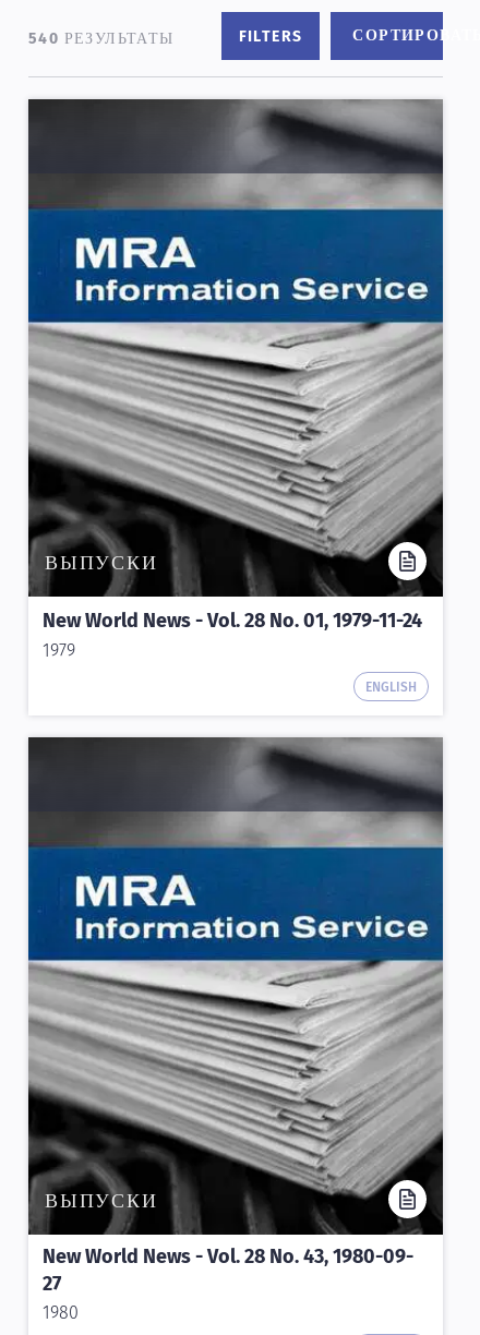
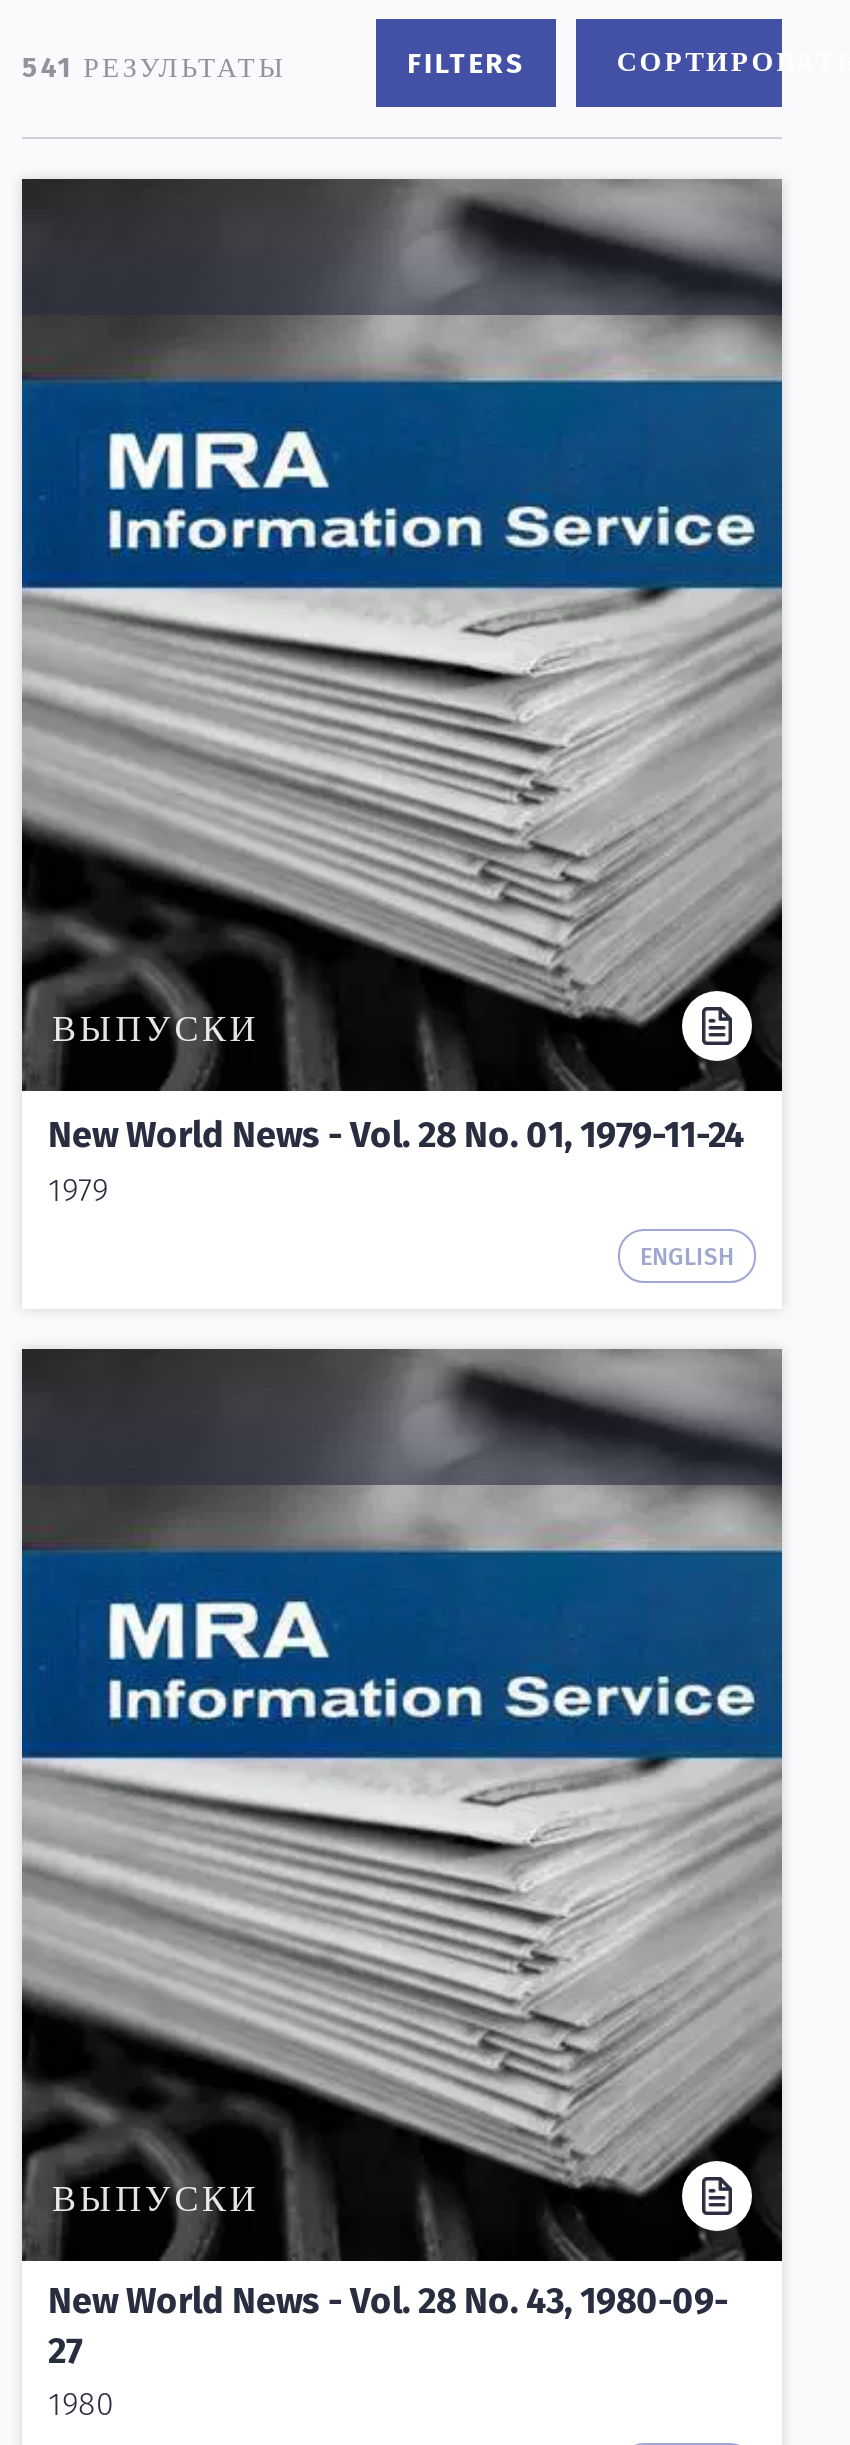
- 540 РЕЗУЛЬТАТЫ
+ 541 РЕЗУЛЬТАТЫ
